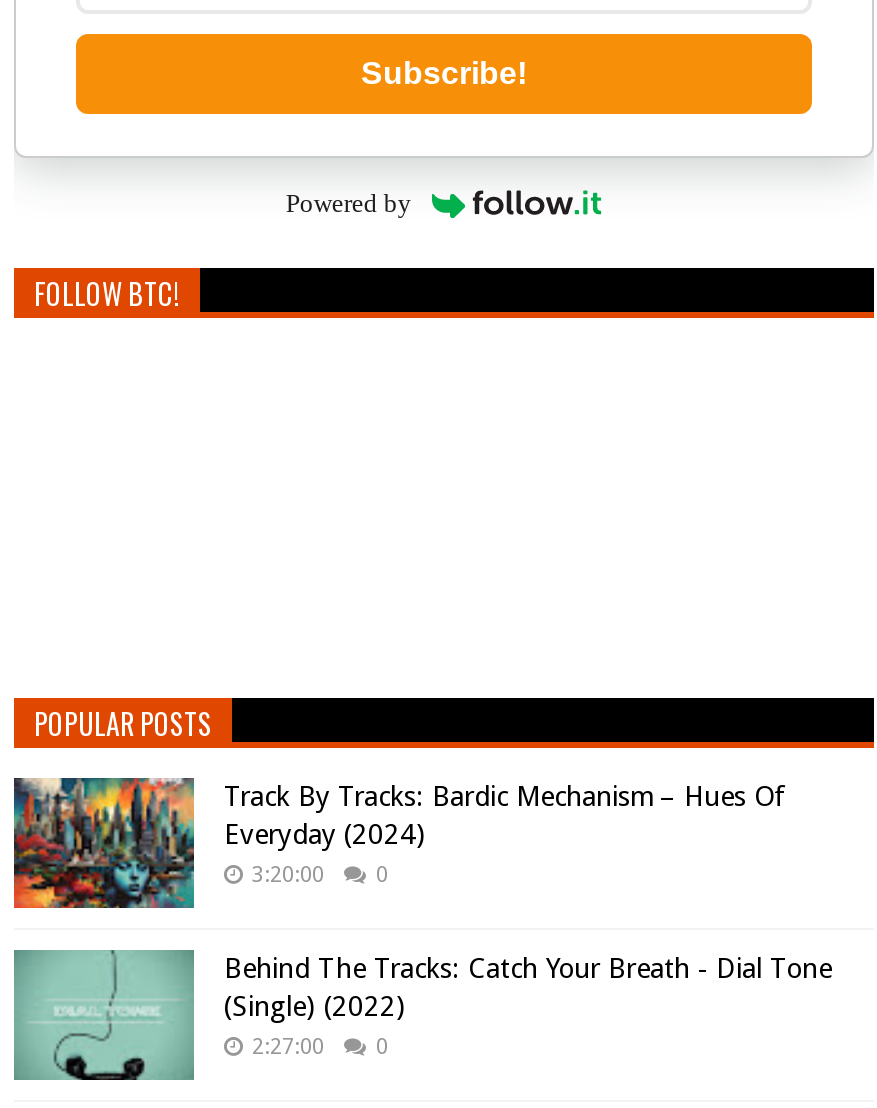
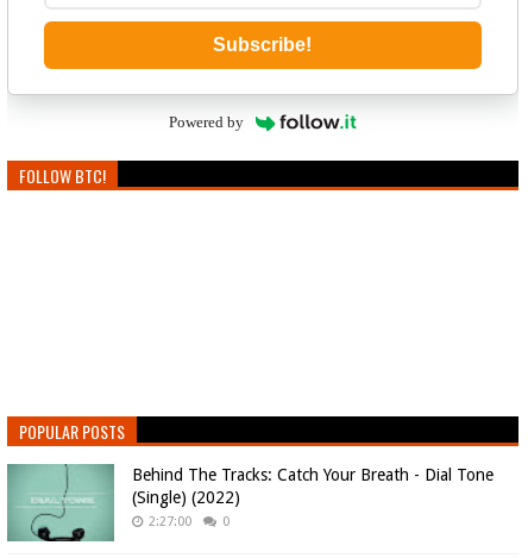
- [image]
- Track By Tracks: Bardic Mechanism – Hues Of
- Everyday (2024)
- 3:20:00
- 0
